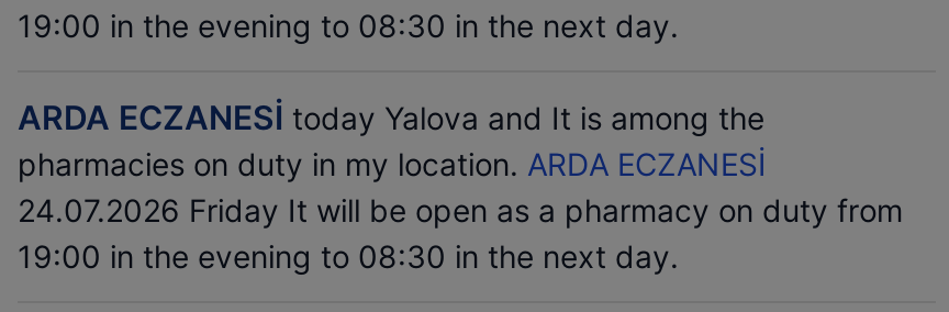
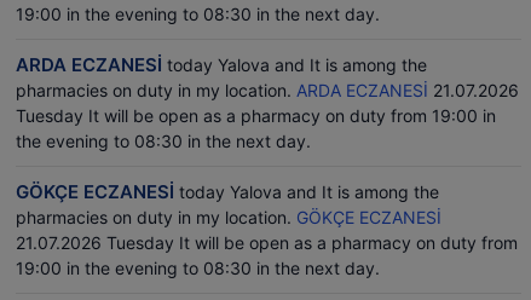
- pharmacies on duty in my location. ARDA ECZANESİ
- 24.07.2026 Friday It will be open as a pharmacy on duty from
+ pharmacies on duty in my location. ARDA ECZANESİ 21.07.2026
+ Tuesday It will be open as a pharmacy on duty from 19:00 in
+ the evening to 08:30 in the next day.
+ GÖKÇE ECZANESİ today Yalova and It is among the
+ pharmacies on duty in my location. GÖKÇE ECZANESİ
+ 21.07.2026 Tuesday It will be open as a pharmacy on duty from
